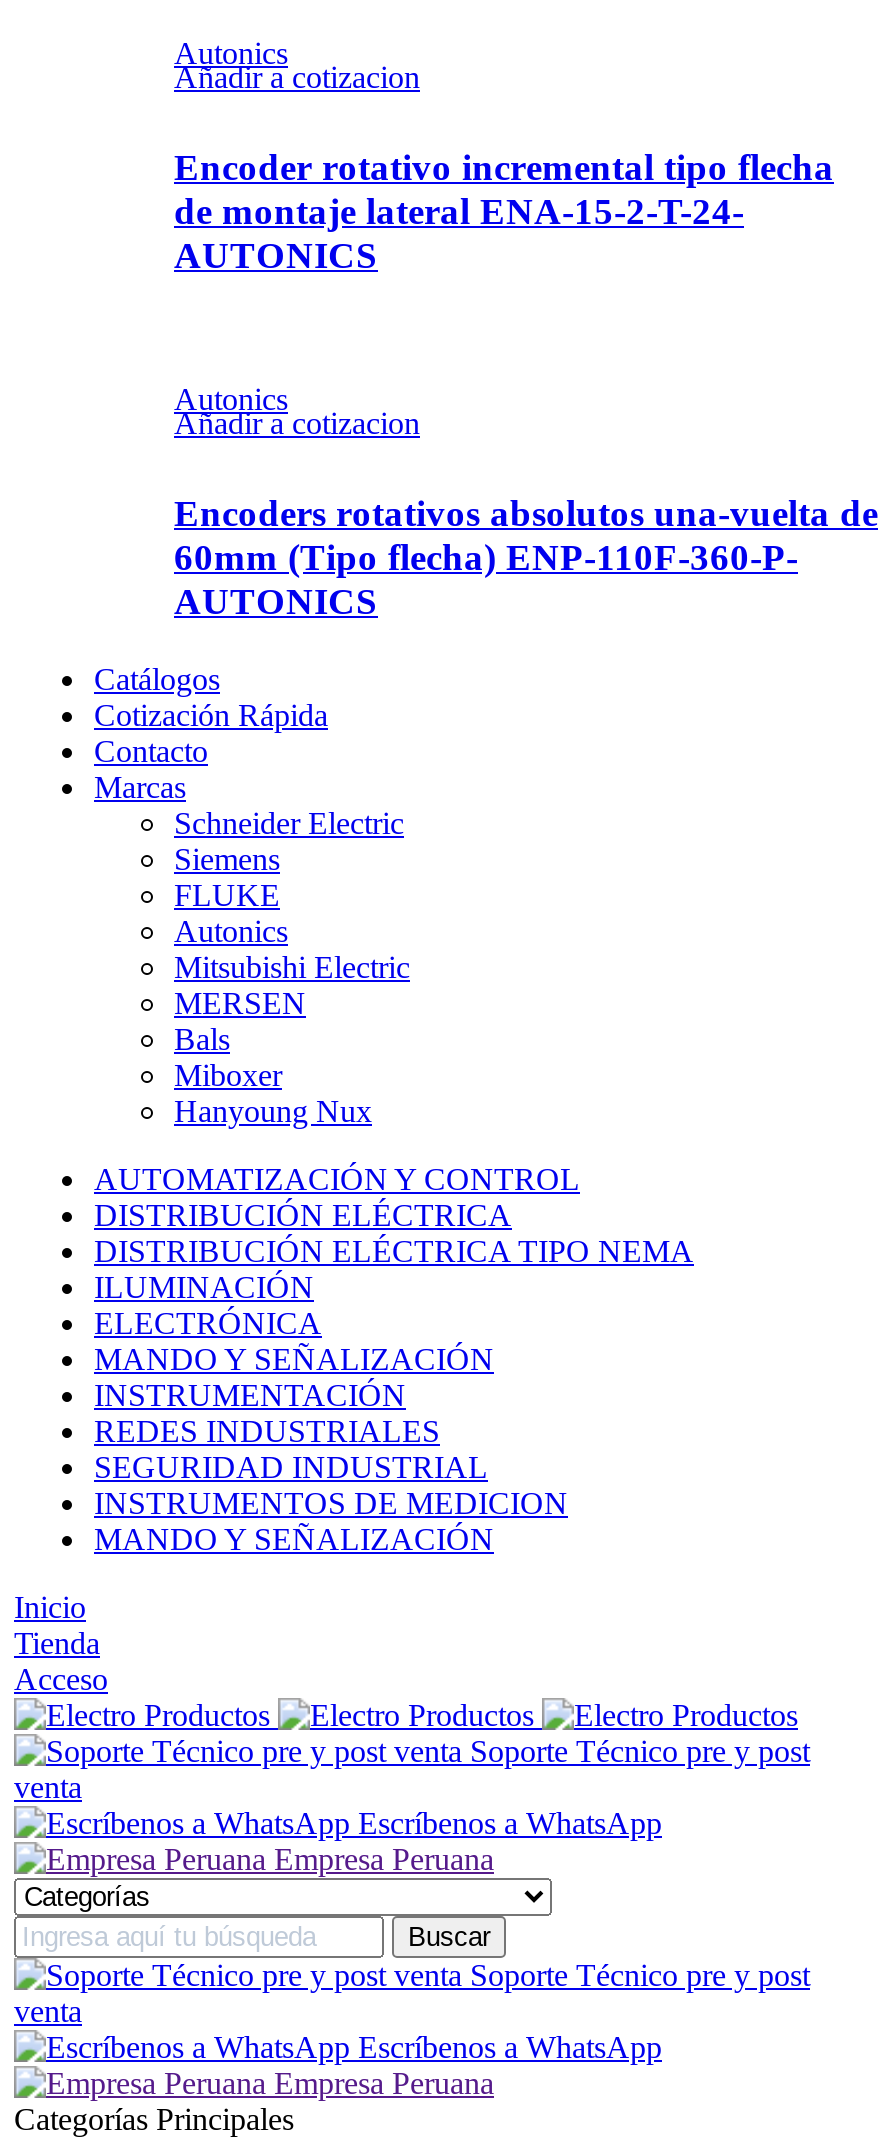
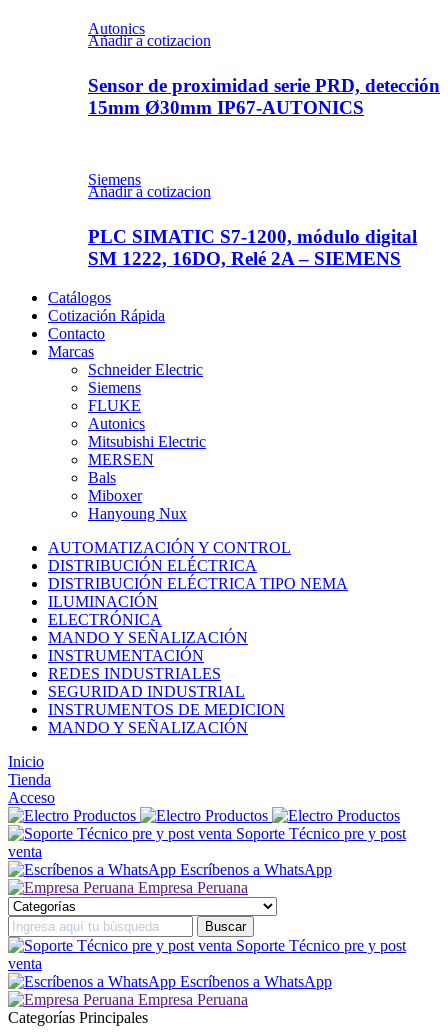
- Encoder rotativo incremental tipo flecha
- de montaje lateral ENA-15-2-T-24-
- AUTONICS
+ Sensor de proximidad serie PRD, detección
+ 15mm Ø30mm IP67-AUTONICS

- Autonics
+ Siemens

- Encoders rotativos absolutos una-vuelta de
- 60mm (Tipo flecha) ENP-110F-360-P-
- AUTONICS
+ PLC SIMATIC S7-1200, módulo digital
+ SM 1222, 16DO, Relé 2A – SIEMENS
